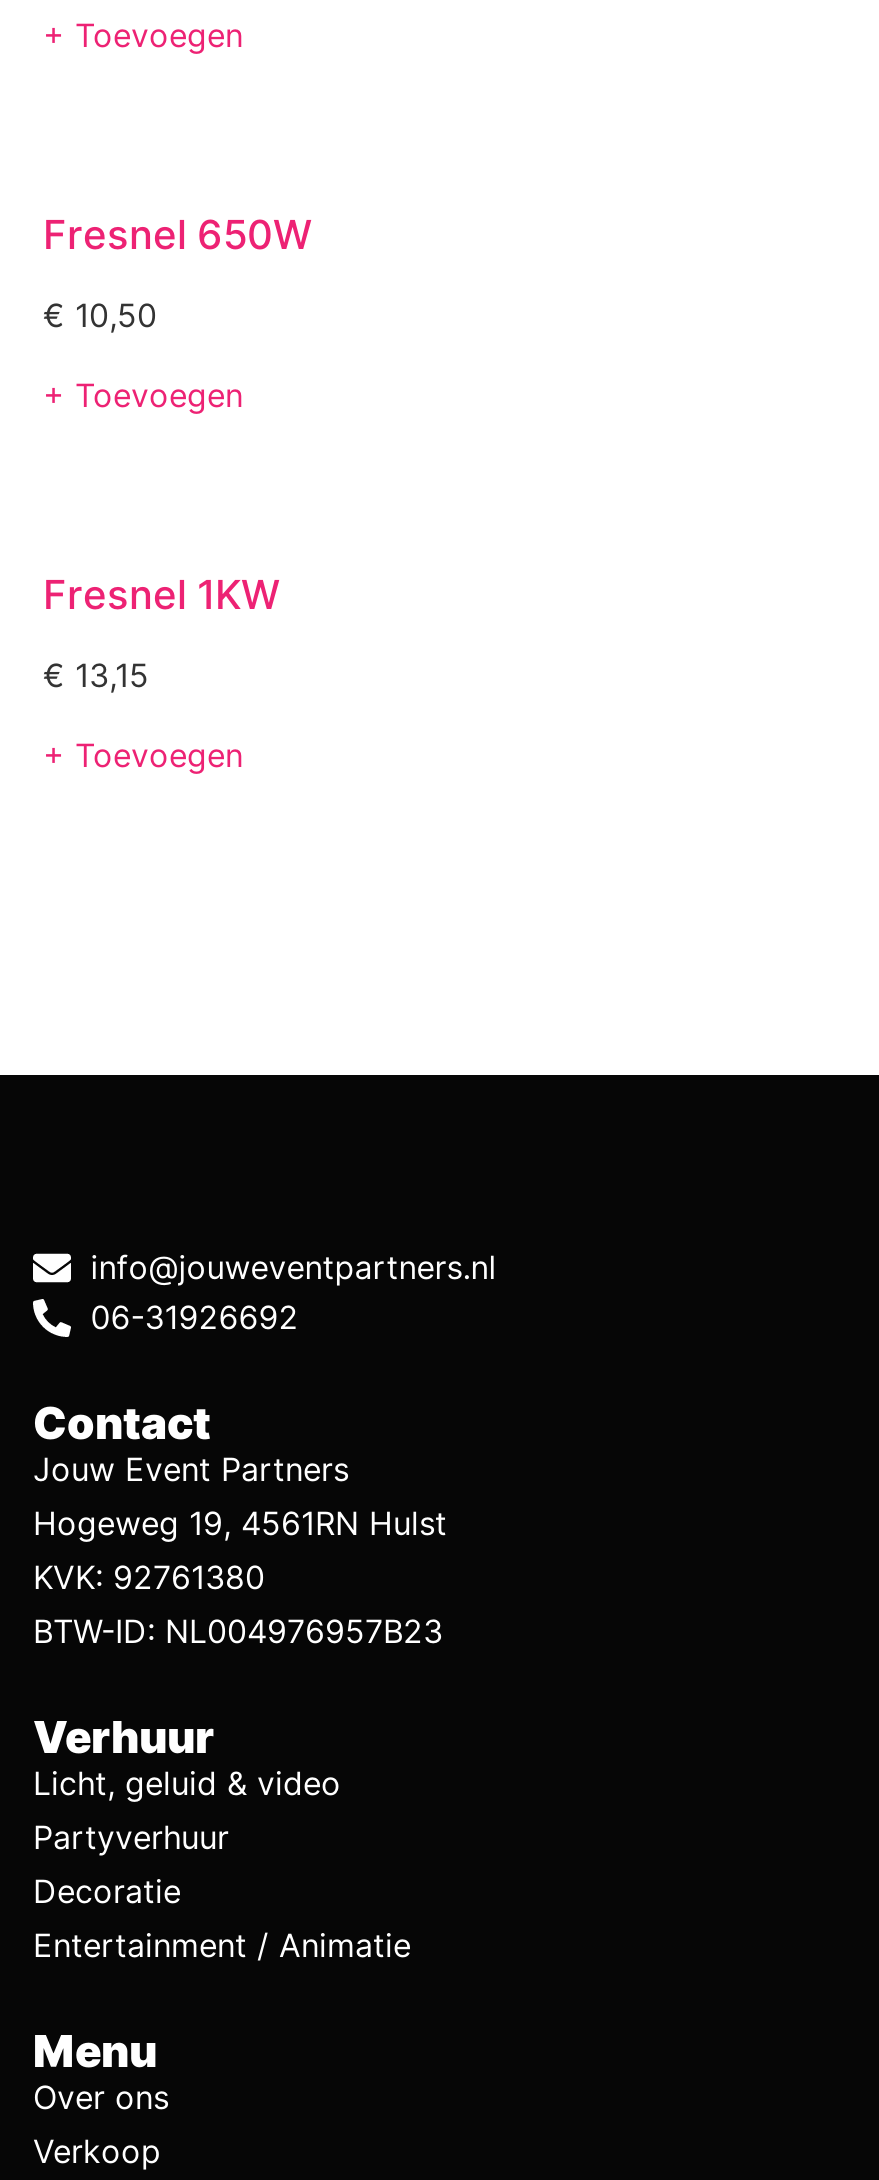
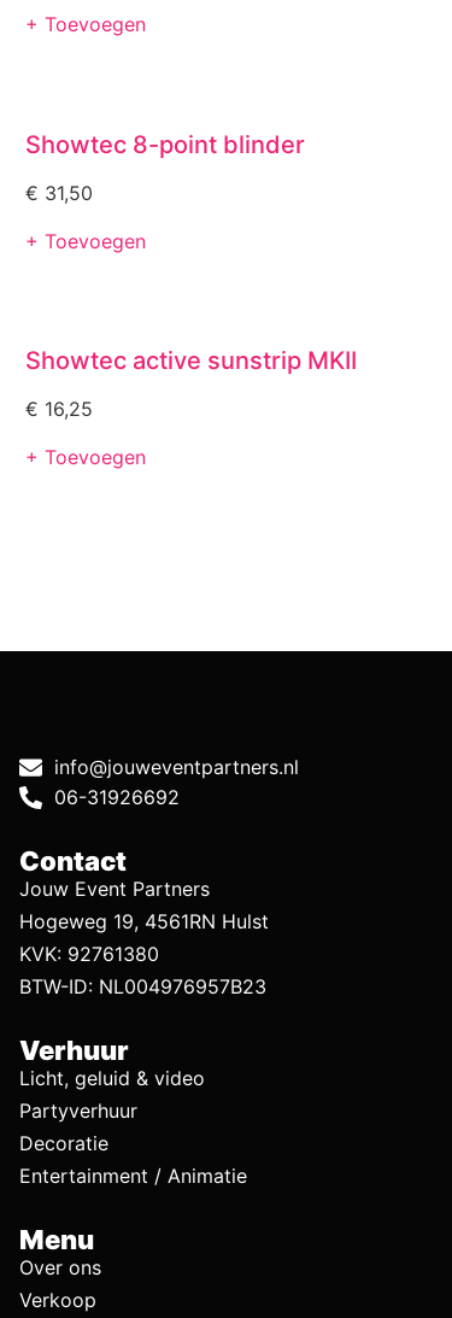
- Fresnel 650W
+ Showtec 8-point blinder

- €10,50
+ €31,50

- Fresnel 1KW
+ Showtec active sunstrip MKII

- €13,15
+ €16,25
